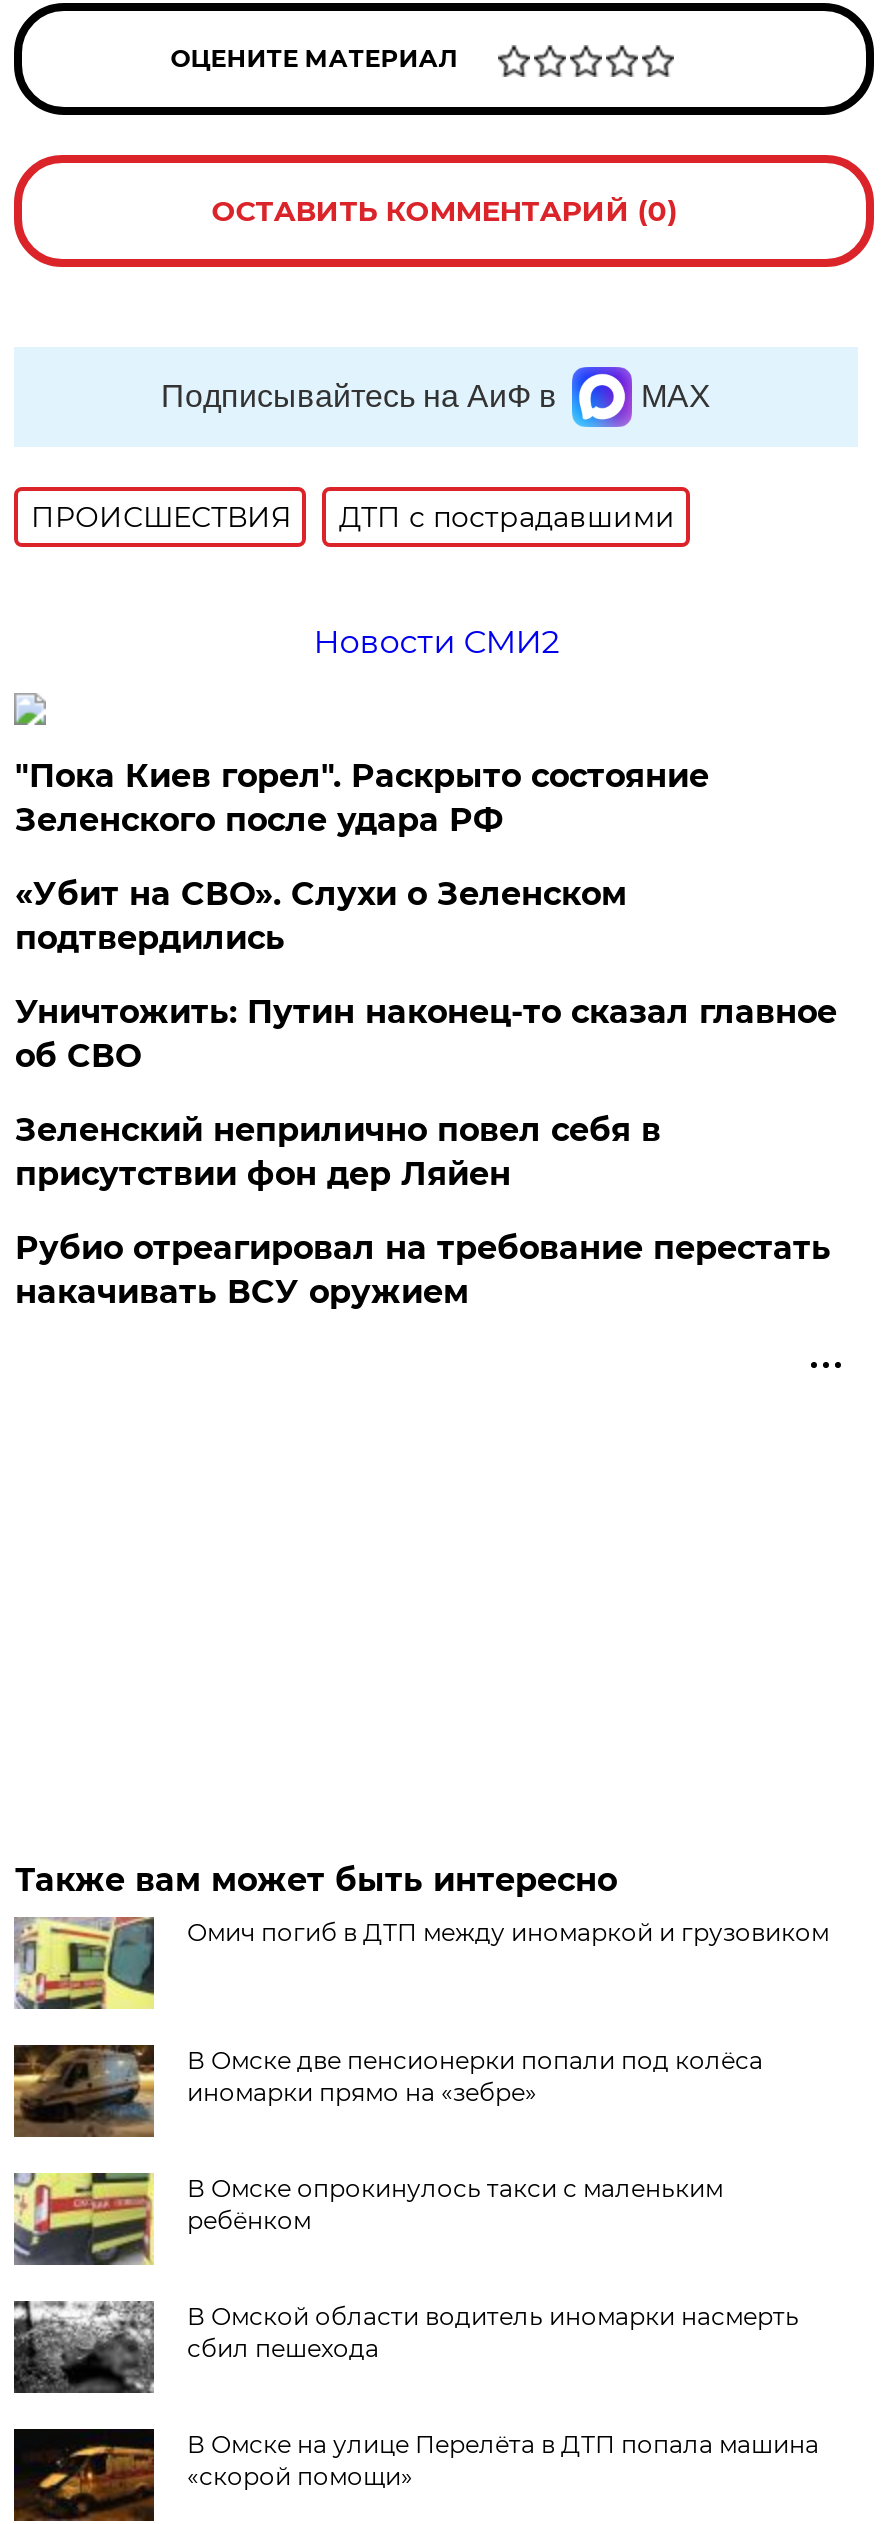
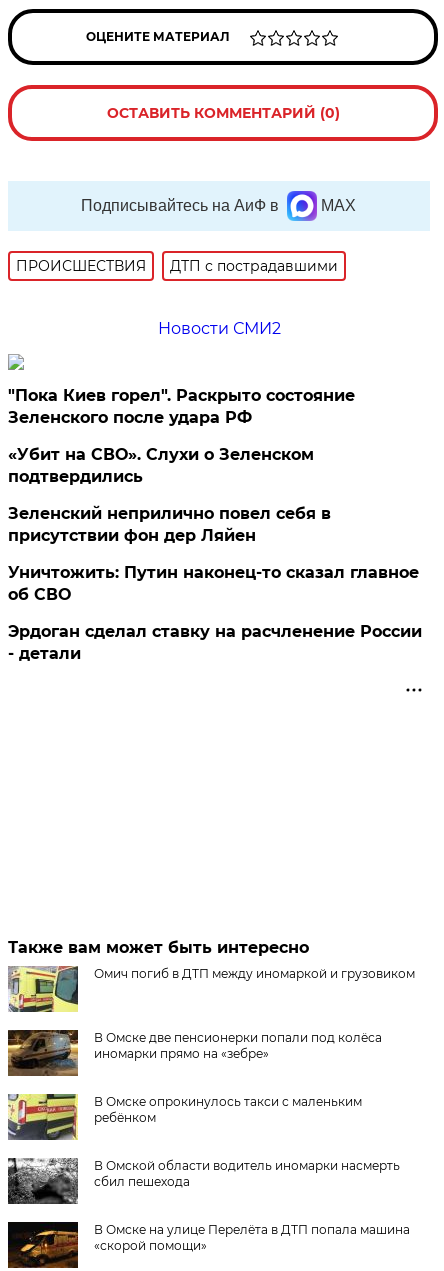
moved down: Уничтожить: Путин наконец-то сказал главное | об СВО

moved up: Зеленский неприлично повел cебя в | присутствии фон дер Ляйен

- Рубио отреагировал на требование перестать
- накачивать ВСУ оружием
+ Эрдоган сделал ставку на расчленение России
+ - детали
